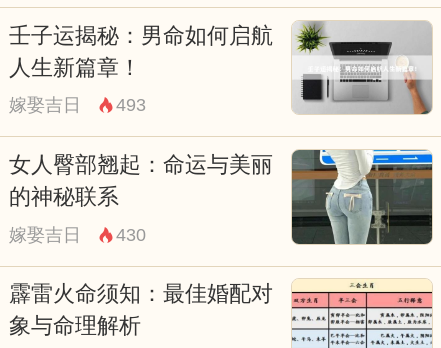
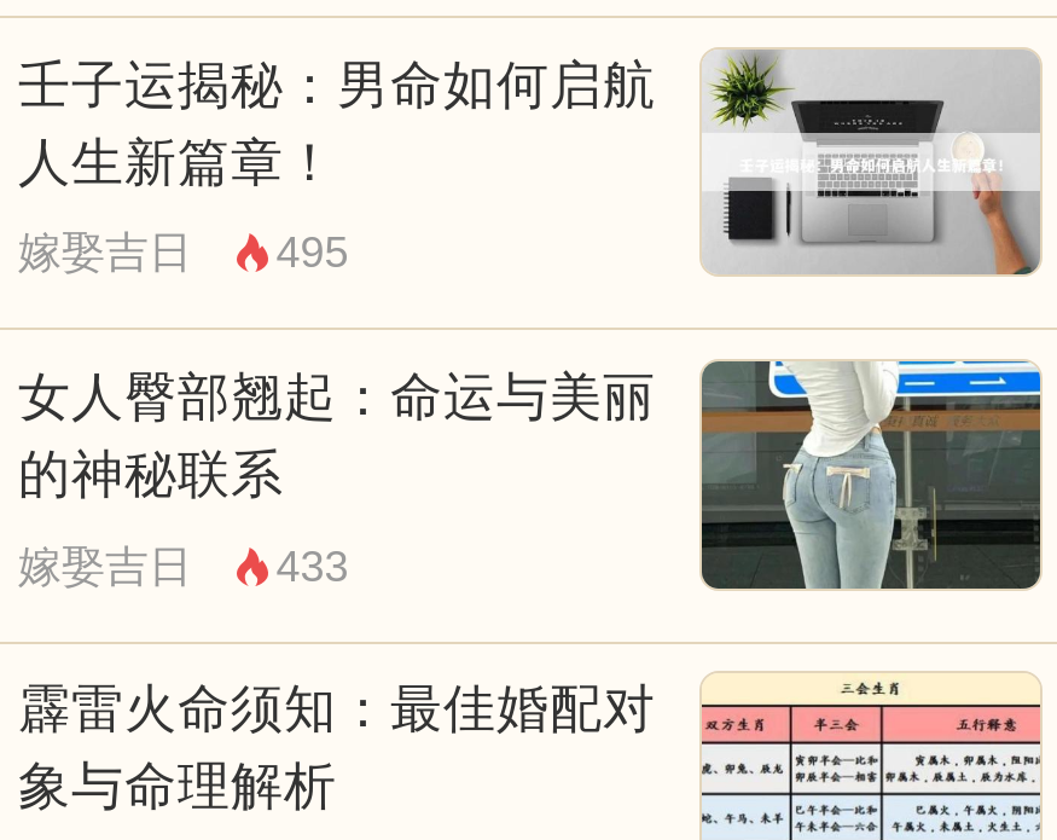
- 嫁娶吉日 493
+ 嫁娶吉日 495

- 嫁娶吉日 430
+ 嫁娶吉日 433
